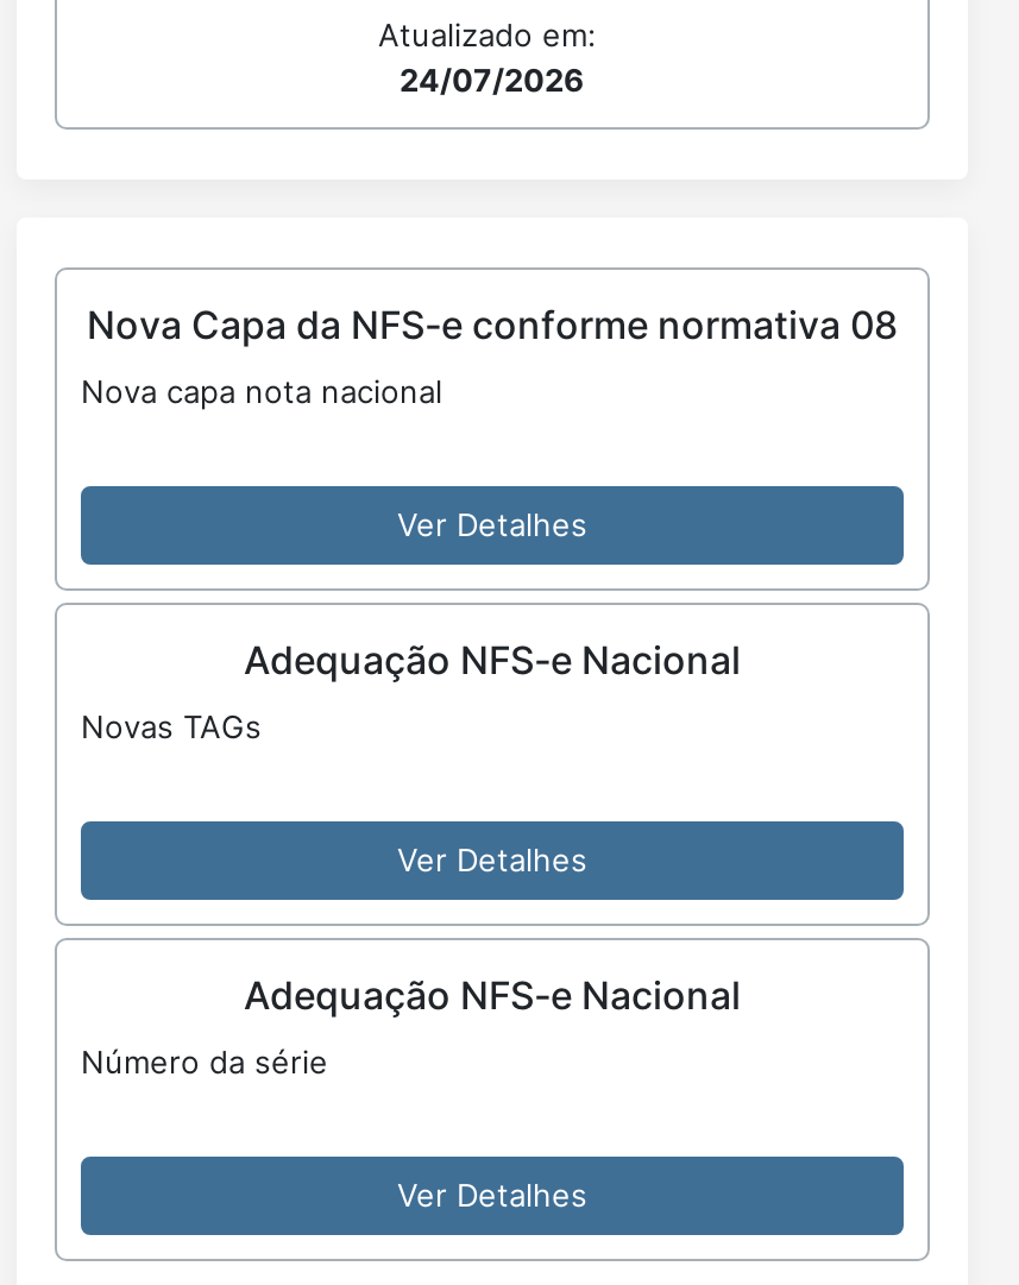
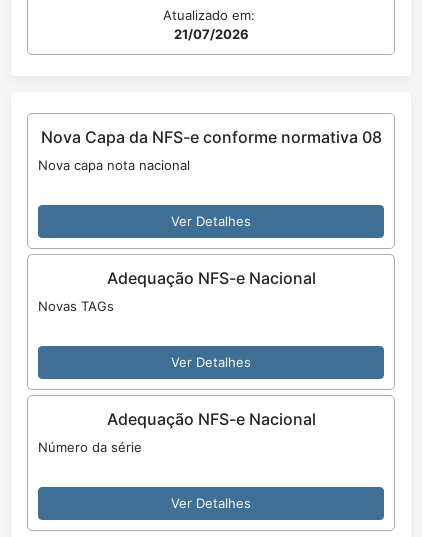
- 24/07/2026
+ 21/07/2026
